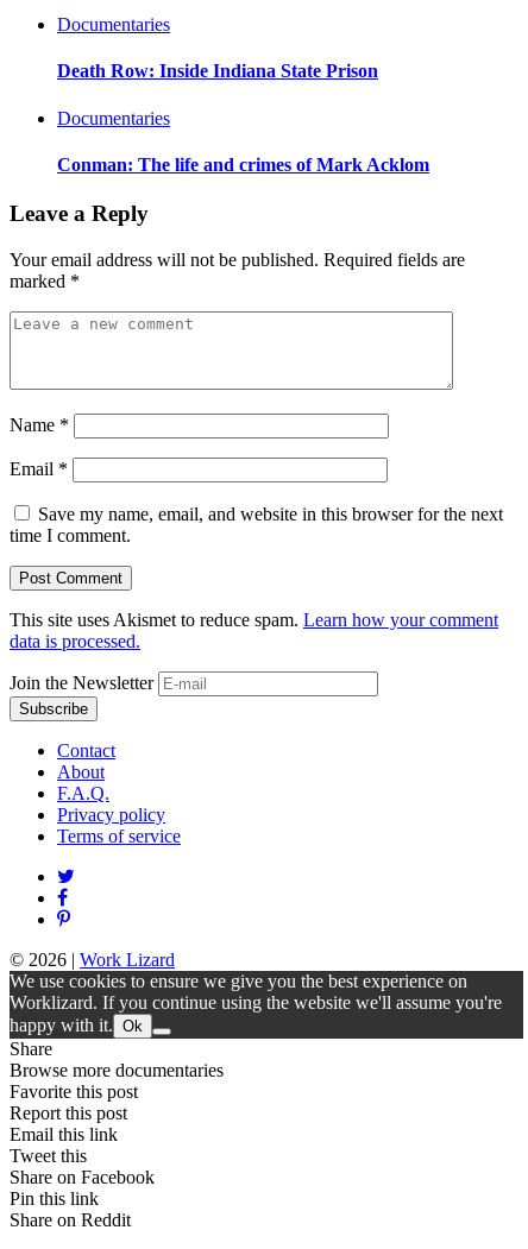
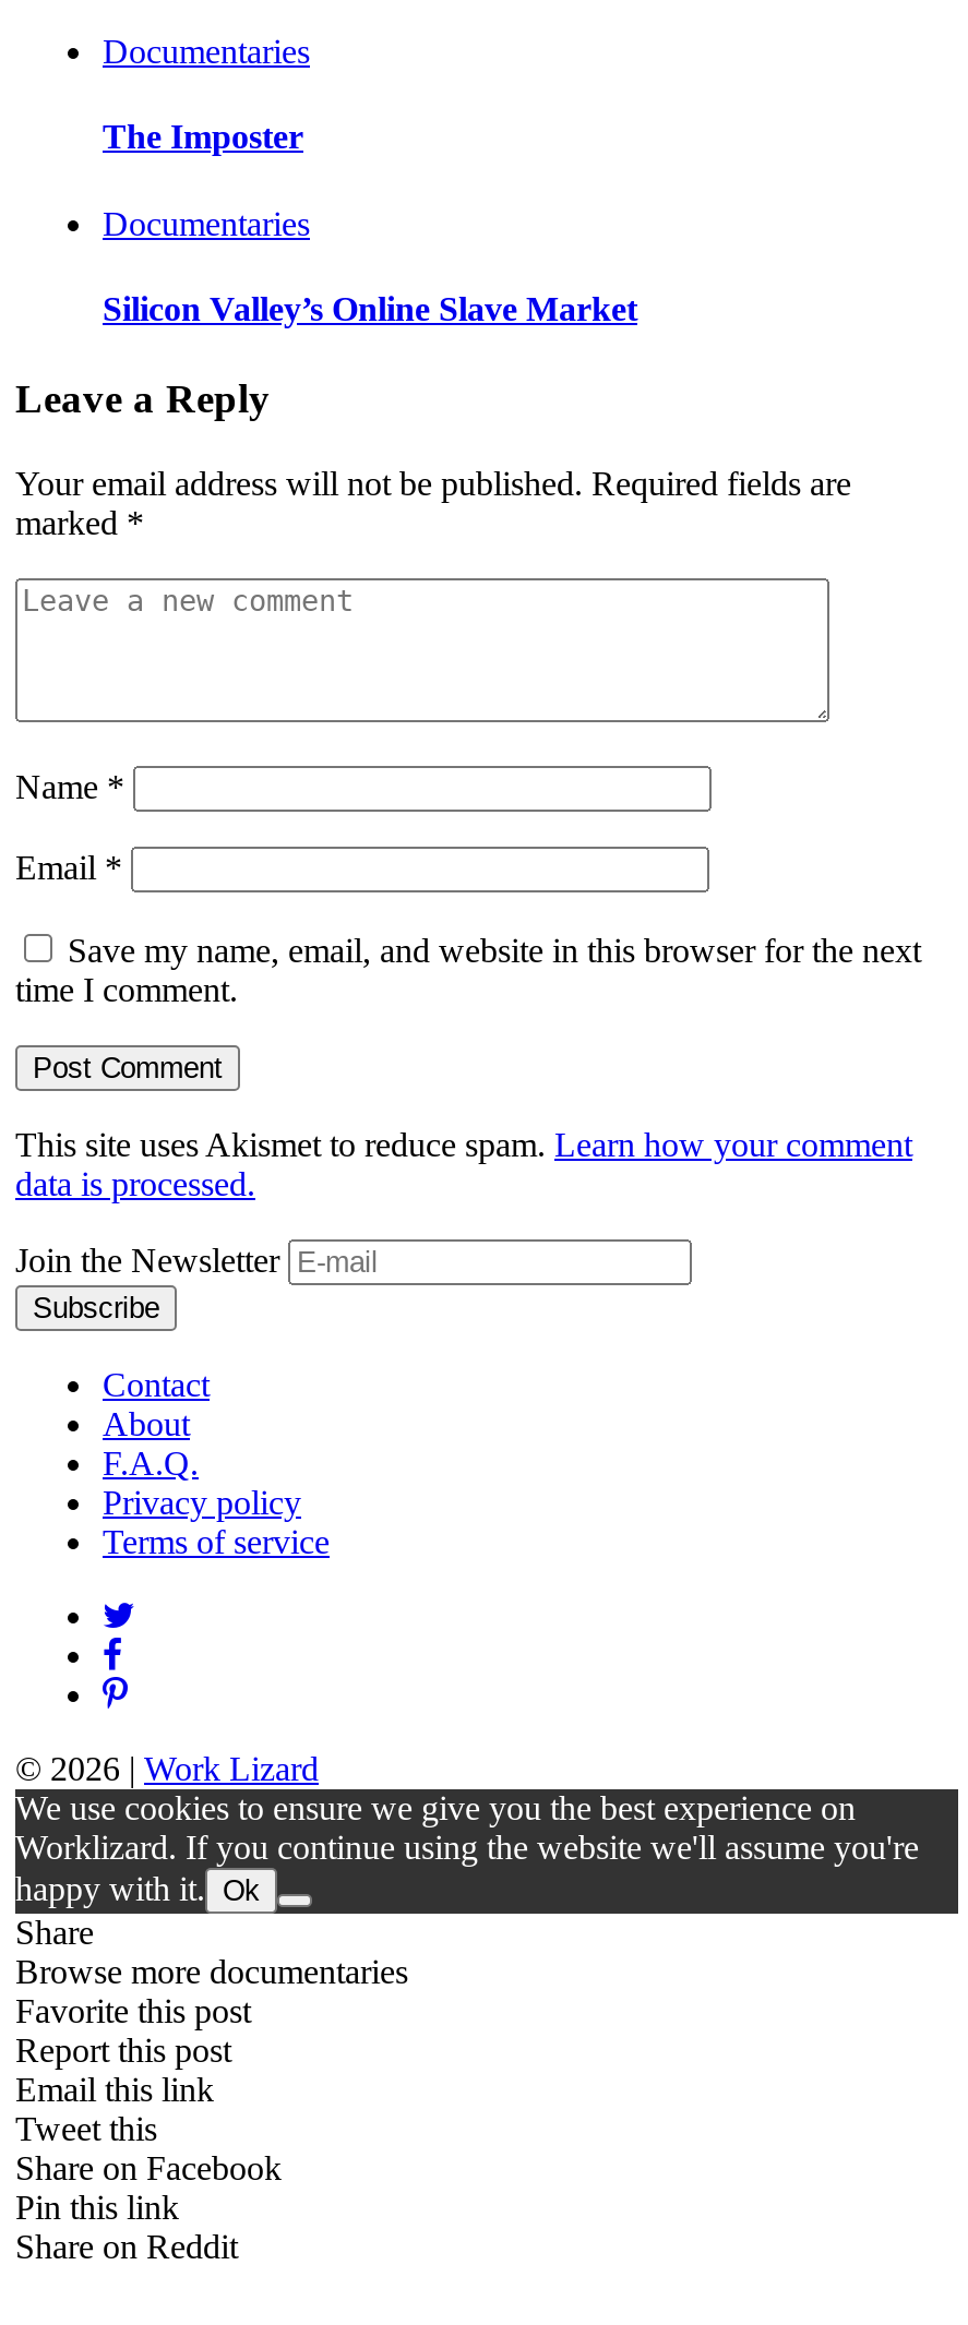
- Death Row: Inside Indiana State Prison
+ The Imposter

- Conman: The life and crimes of Mark Acklom
+ Silicon Valley’s Online Slave Market
